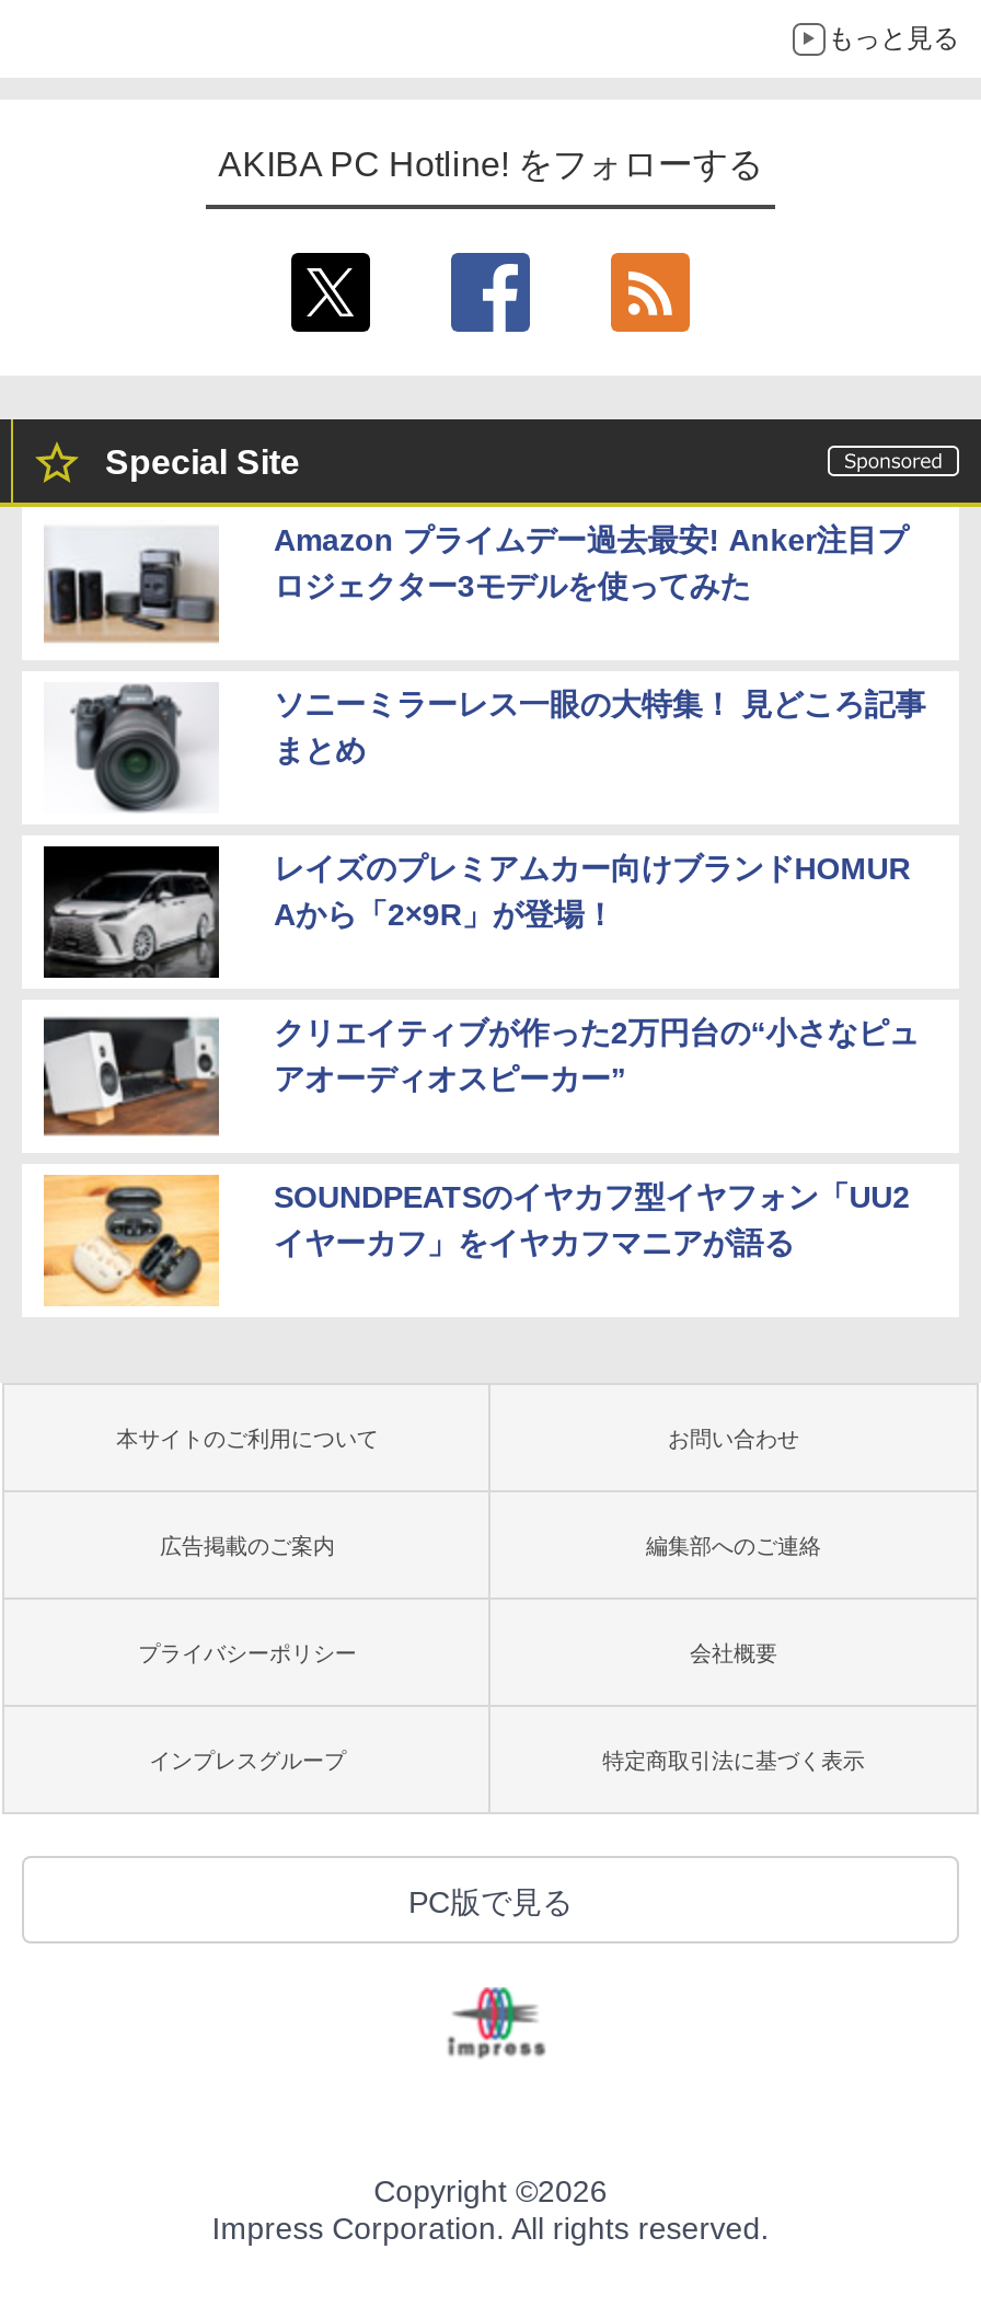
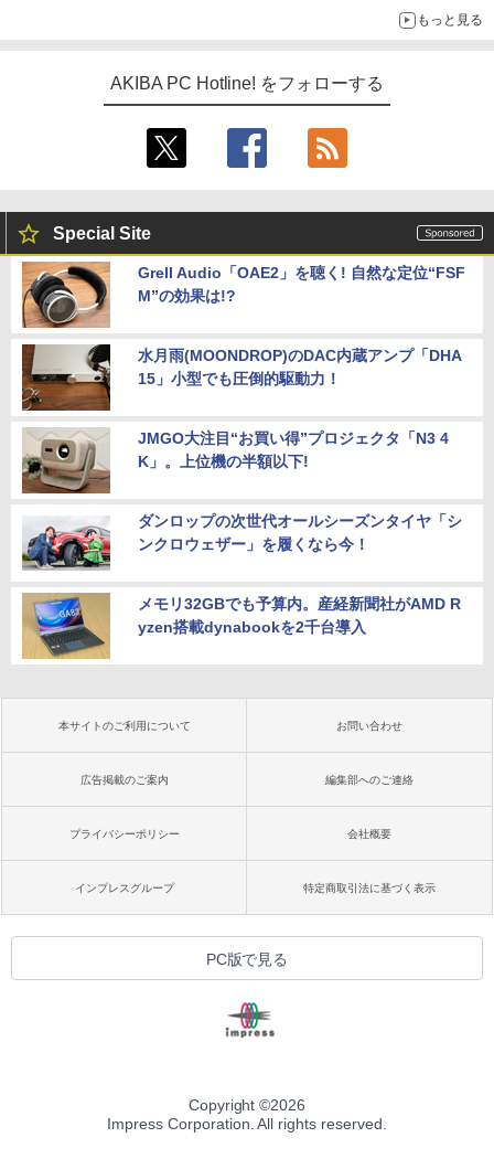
- [image]
- Amazon プライムデー過去最安! Anker注目プ
- ロジェクター3モデルを使ってみた
+ [image]
+ Grell Audio「OAE2」を聴く! 自然な定位“FSF
+ M”の効果は!?

- [image]
- ソニーミラーレス一眼の大特集！ 見どころ記事
- まとめ
+ [image]
+ 水月雨(MOONDROP)のDAC内蔵アンプ「DHA
+ 15」小型でも圧倒的駆動力！

- [image]
- レイズのプレミアムカー向けブランドHOMUR
- Aから「2×9R」が登場！
+ [image]
+ JMGO大注目“お買い得”プロジェクタ「N3 4
+ K」。上位機の半額以下!

- [image]
- クリエイティブが作った2万円台の“小さなピュ
- アオーディオスピーカー”
+ [image]
+ ダンロップの次世代オールシーズンタイヤ「シ
+ ンクロウェザー」を履くなら今！

- [image]
- SOUNDPEATSのイヤカフ型イヤフォン「UU2
- イヤーカフ」をイヤカフマニアが語る
+ [image]
+ メモリ32GBでも予算内。産経新聞社がAMD R
+ yzen搭載dynabookを2千台導入
